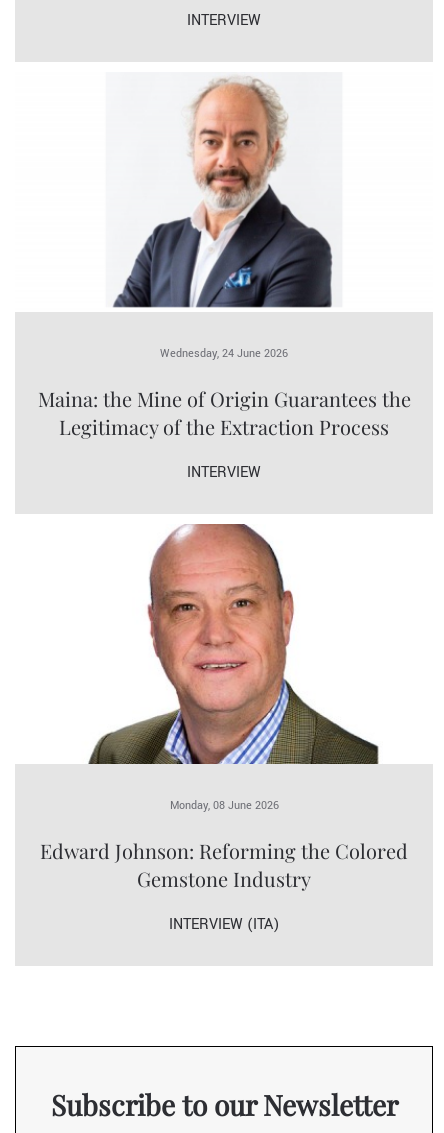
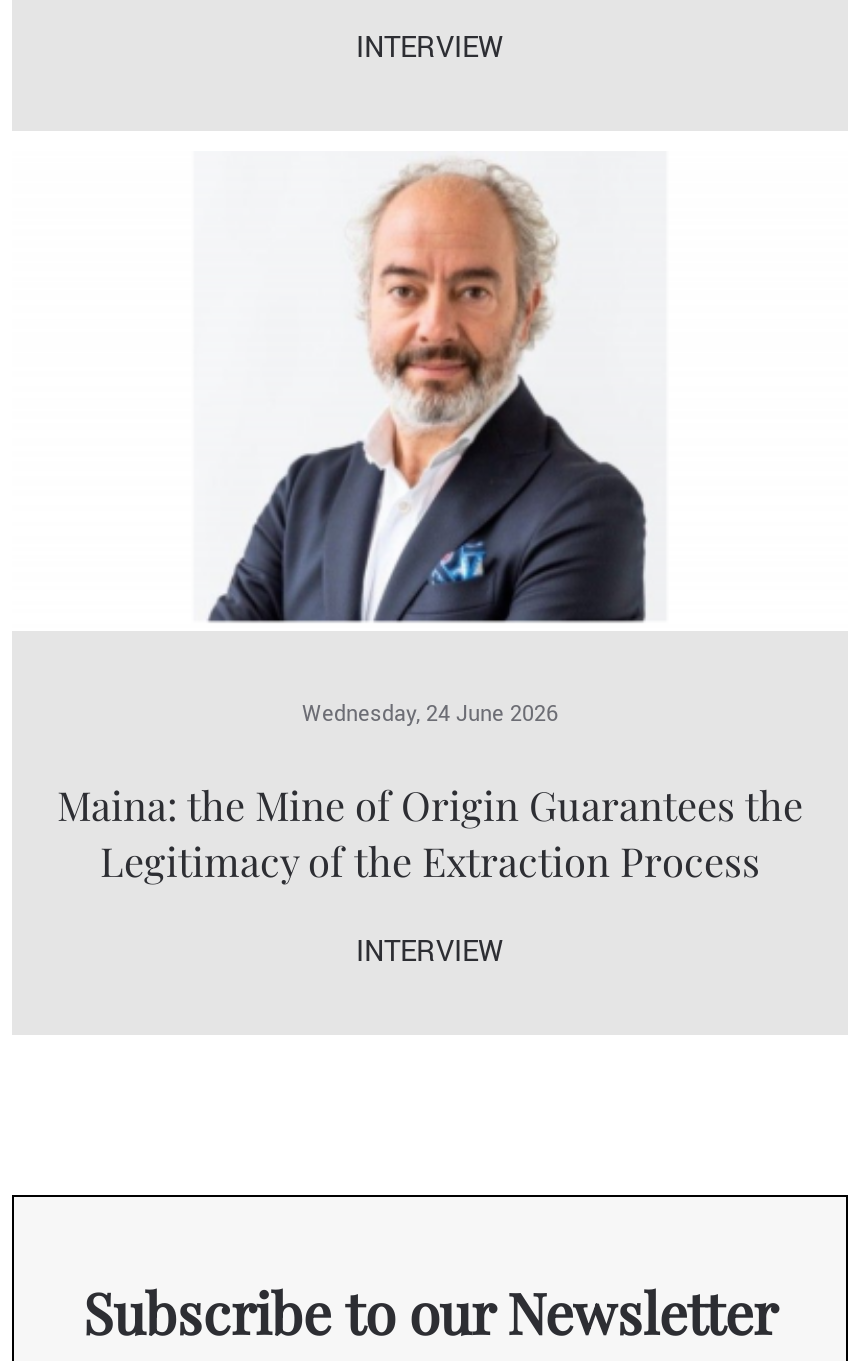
- [image]
- Monday, 08 June 2026
- Edward Johnson: Reforming the Colored
- Gemstone Industry
- INTERVIEW (ITA)
